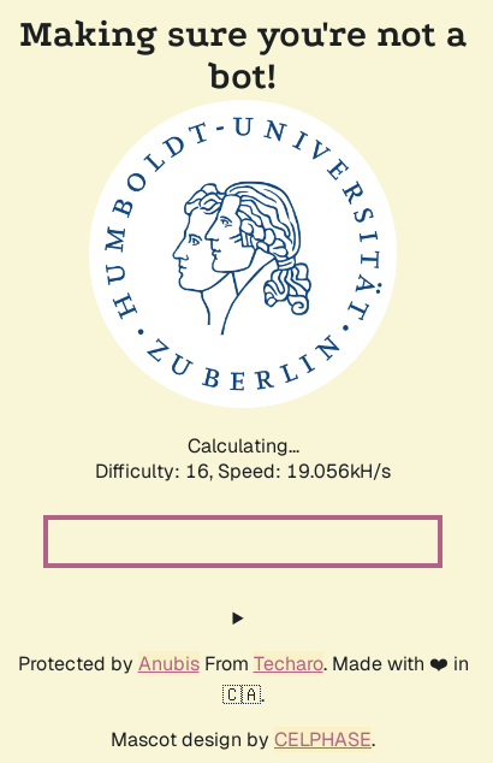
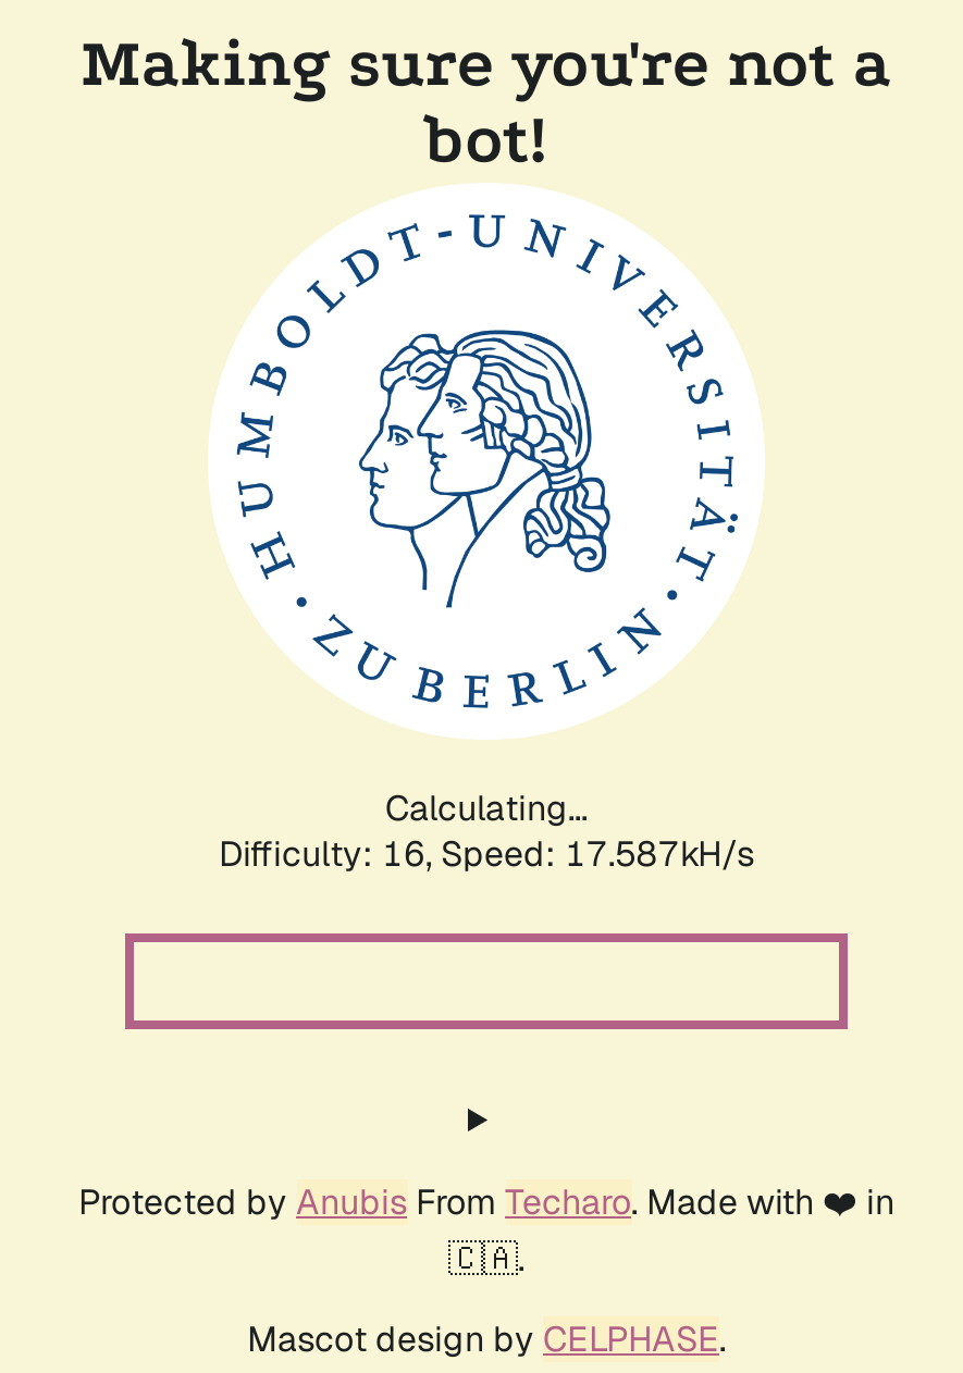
- Difficulty: 16, Speed: 19.056kH/s
+ Difficulty: 16, Speed: 17.587kH/s
